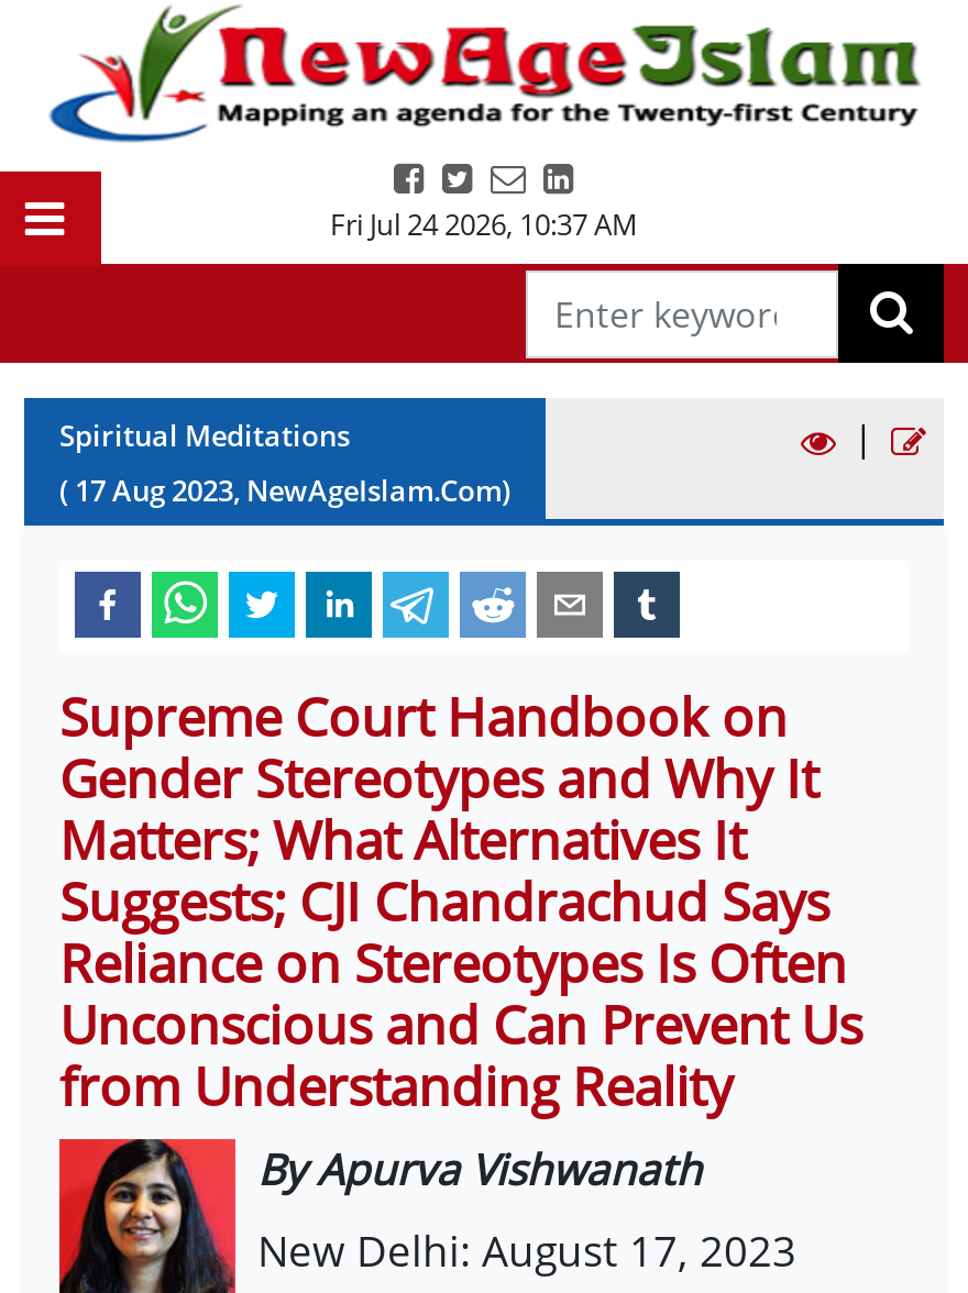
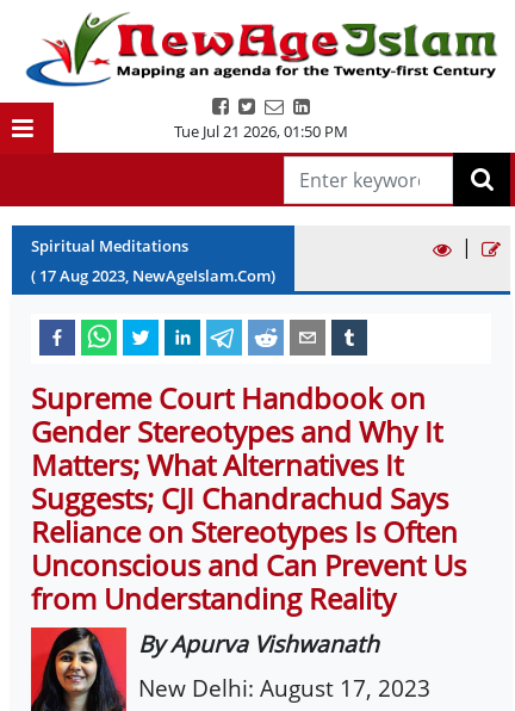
- Fri Jul 24 2026, 10:37 AM
+ Tue Jul 21 2026, 01:50 PM
